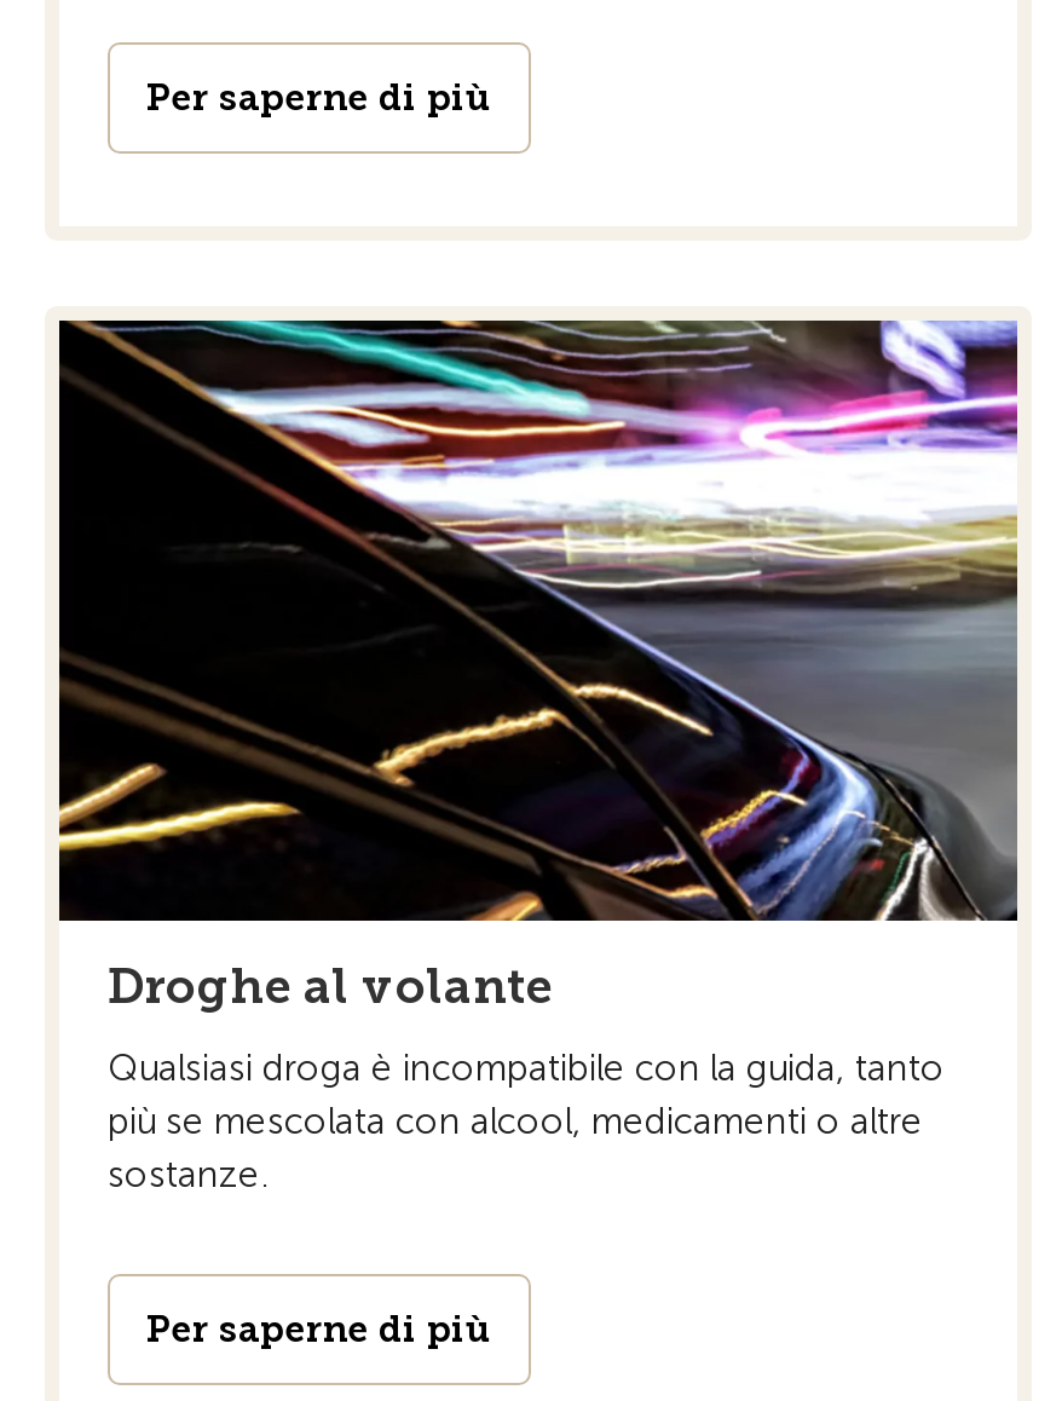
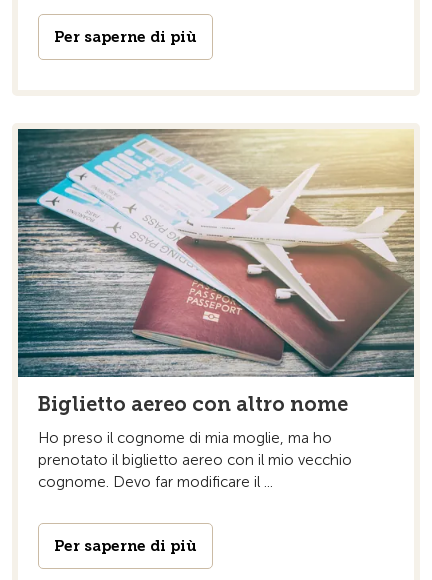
- [image]
- Droghe al volante
+ [image]
+ Biglietto aereo con altro nome

- Qualsiasi droga è incompatibile con la guida, tanto
- più se mescolata con alcool, medicamenti o altre
- sostanze.
+ Ho preso il cognome di mia moglie, ma ho
+ prenotato il biglietto aereo con il mio vecchio
+ cognome. Devo far modificare il ...
